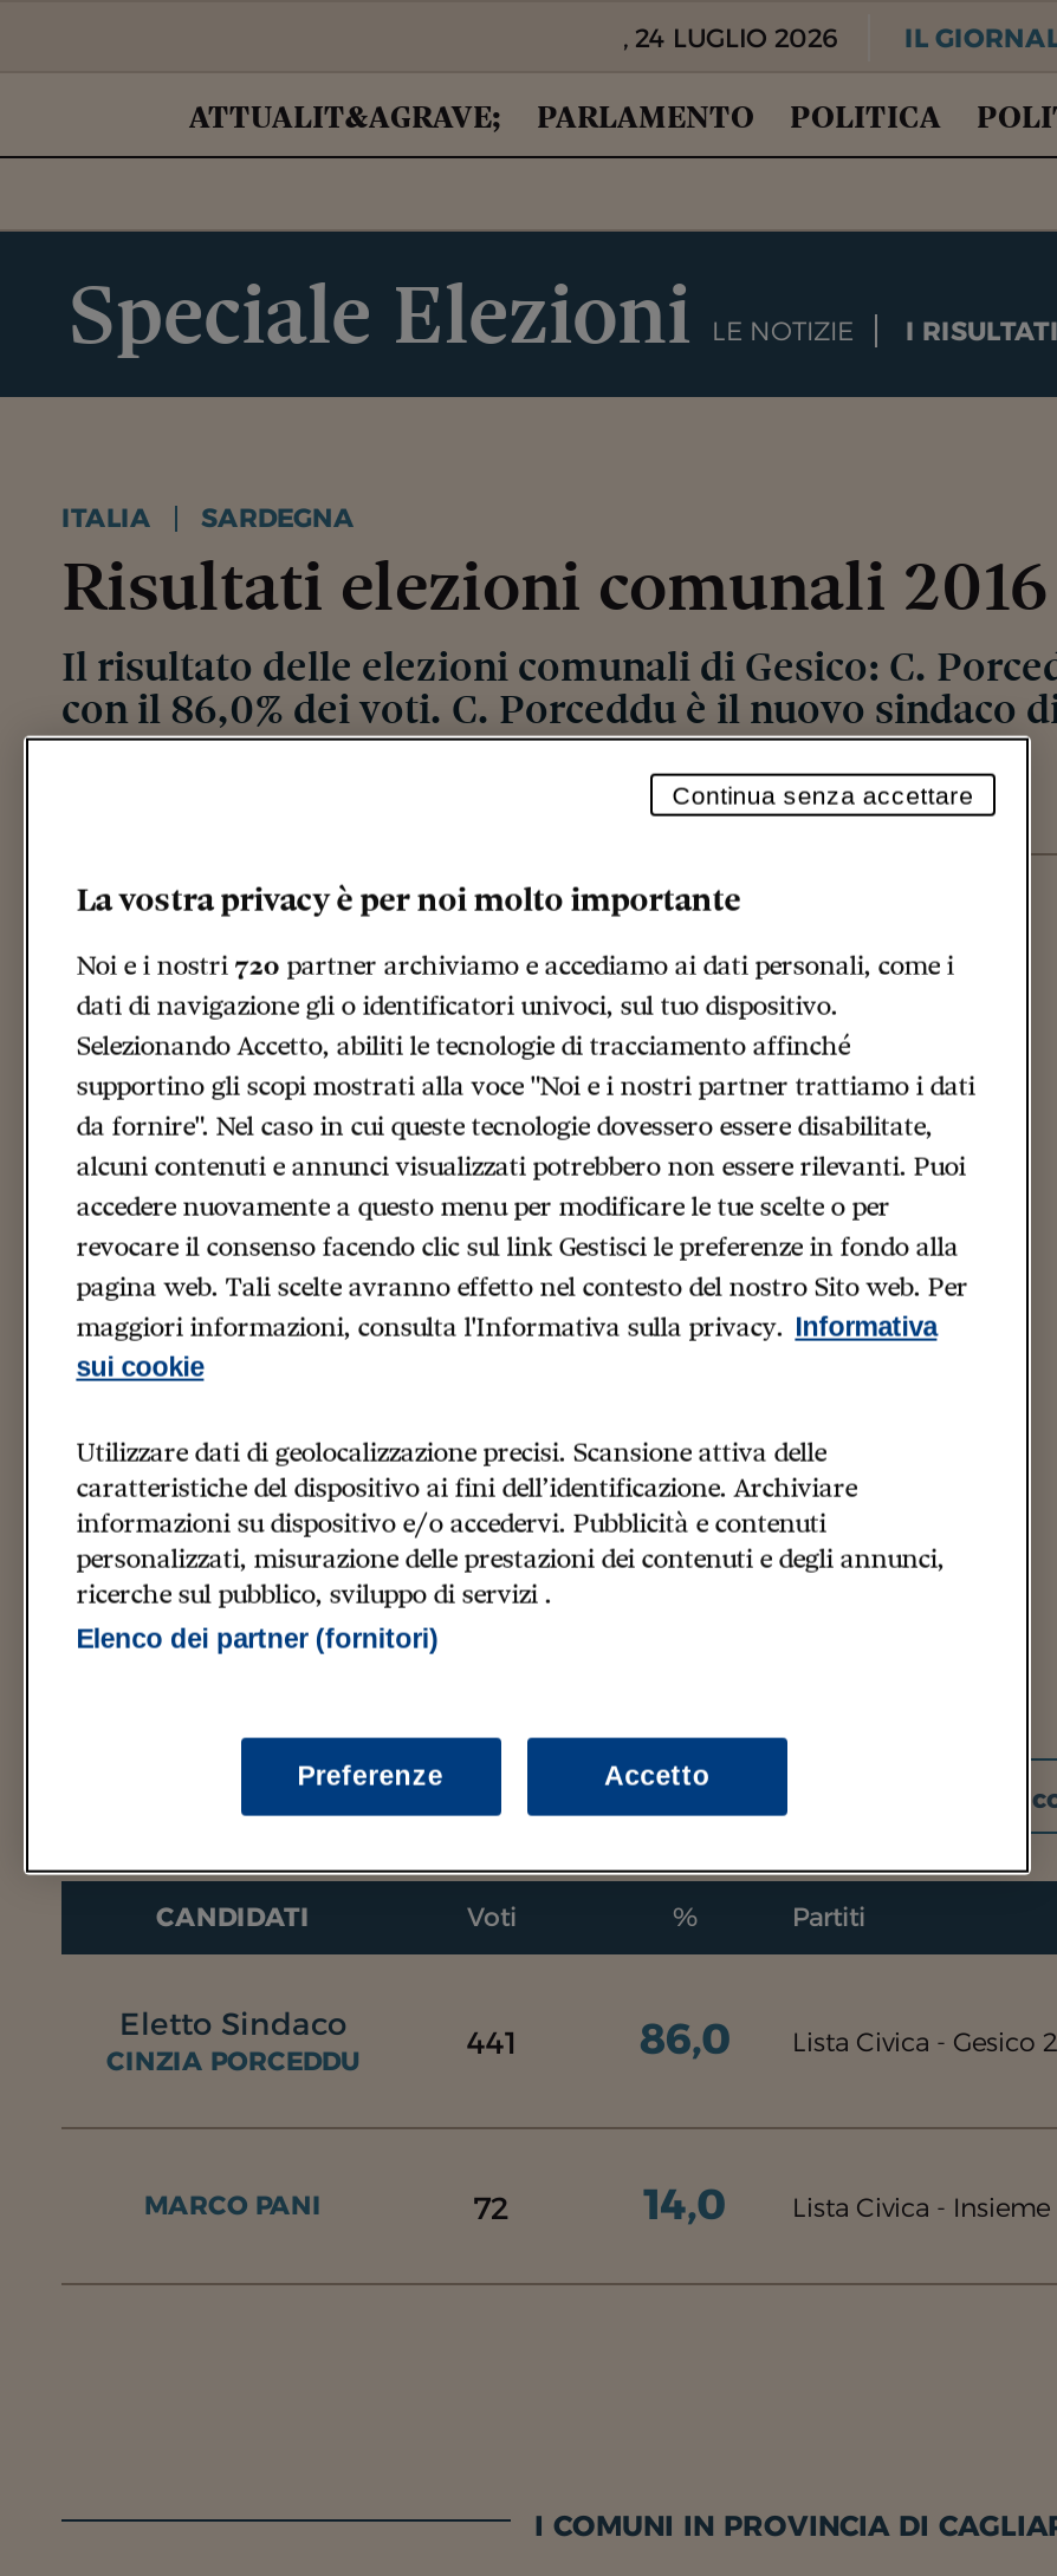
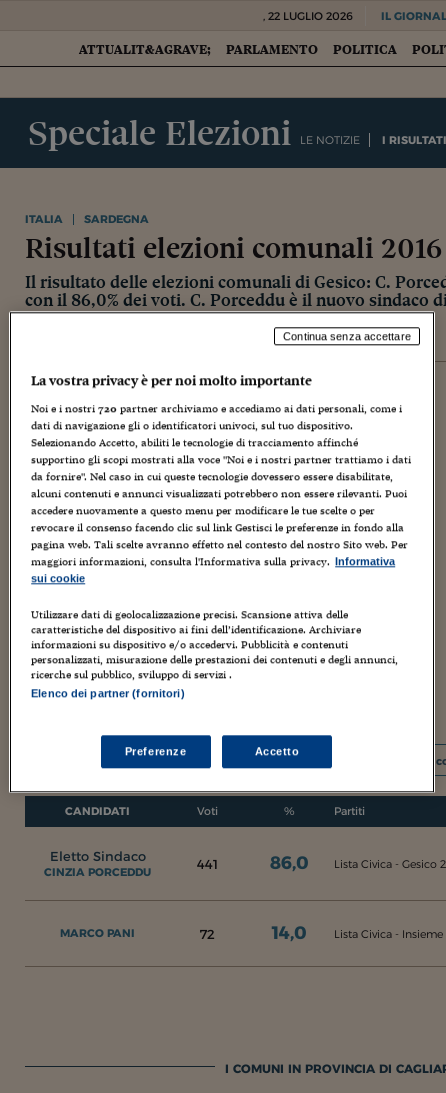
- , 24 LUGLIO 2026
+ , 22 LUGLIO 2026
